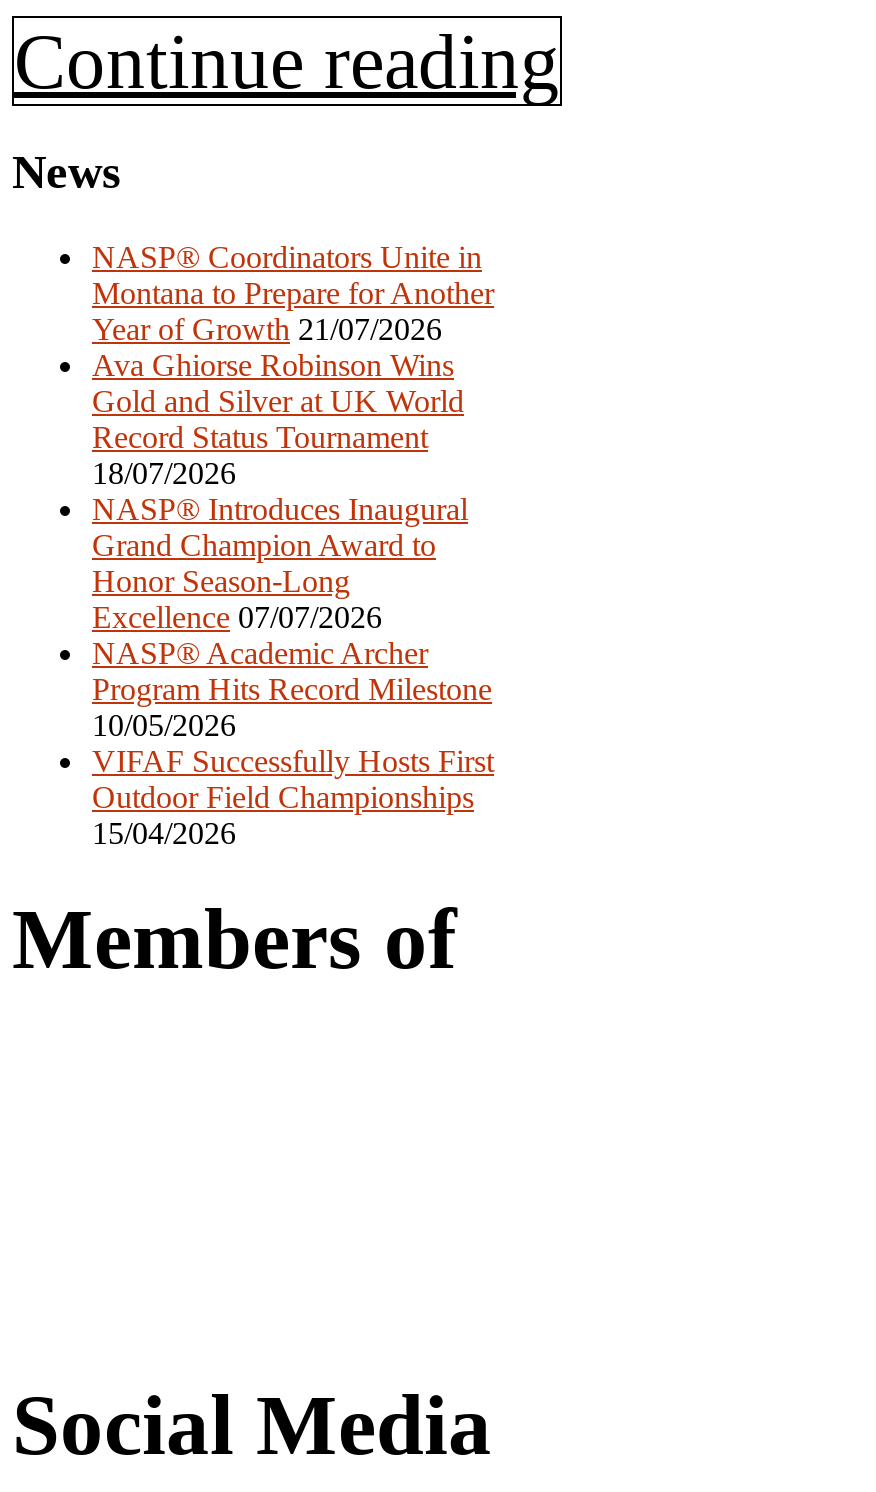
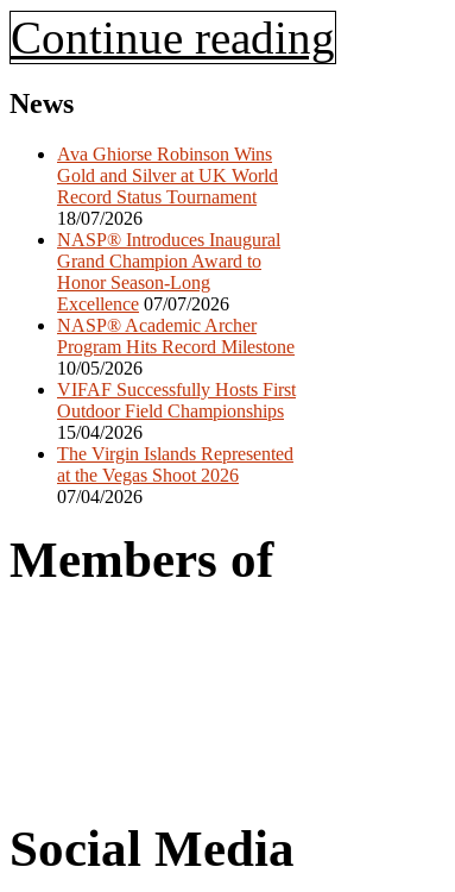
- NASP® Coordinators Unite in
- Montana to Prepare for Another
- Year of Growth 21/07/2026

moved up: Ava Ghiorse Robinson Wins | Gold and Silver at UK World | Record Status Tournament | ... | Outdoor Field Championships | 15/04/2026

+ The Virgin Islands Represented
+ at the Vegas Shoot 2026
+ 07/04/2026
